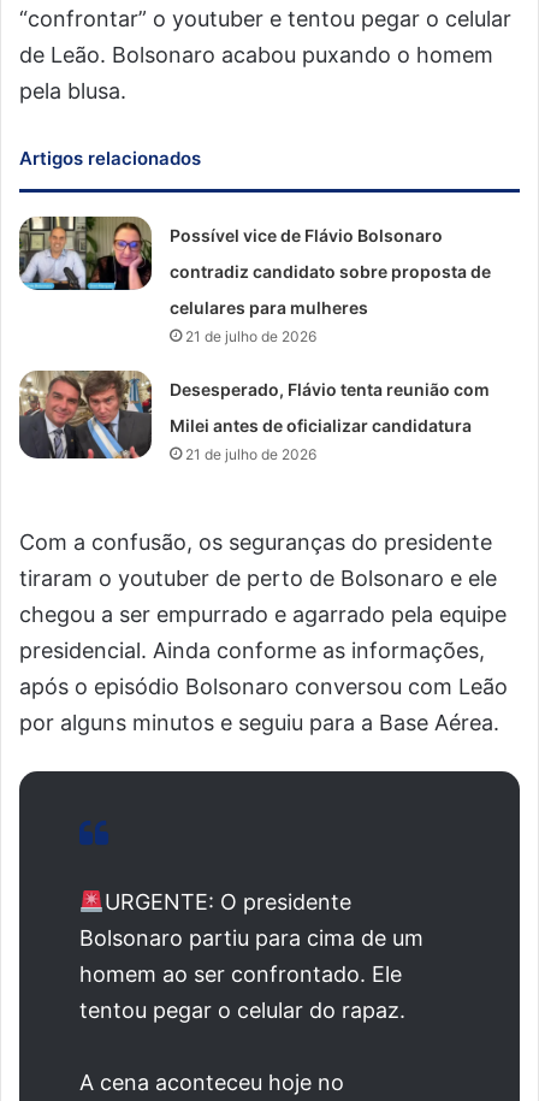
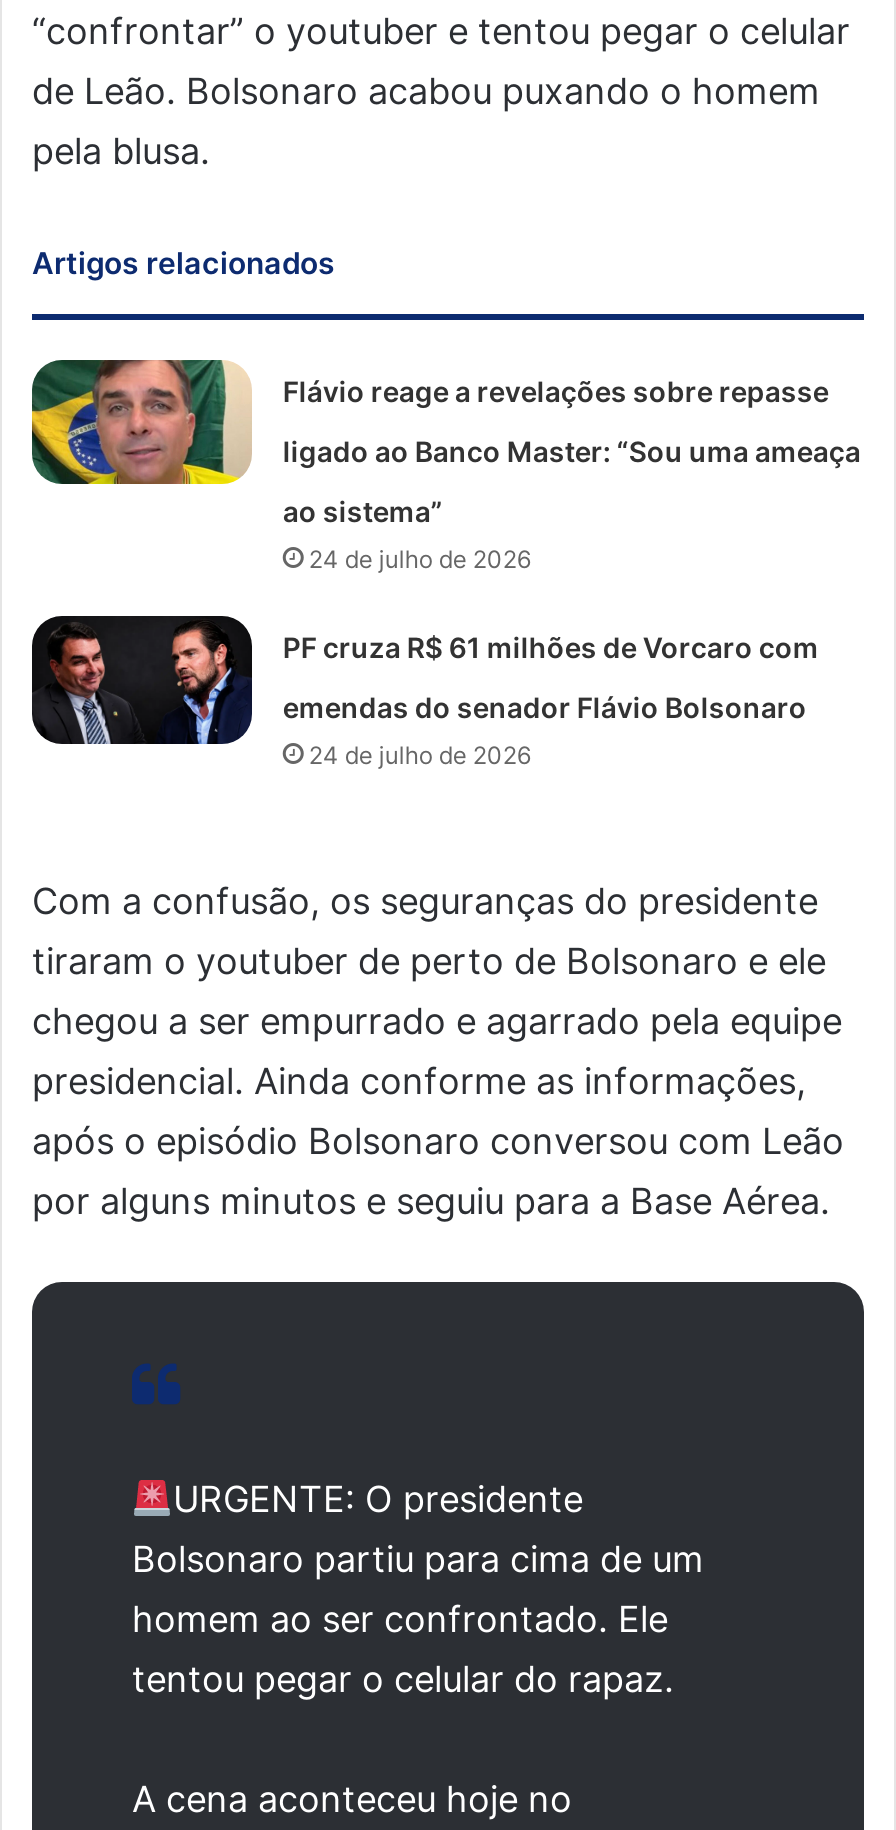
- [image]
- Possível vice de Flávio Bolsonaro
+ [image]
+ Flávio reage a revelações sobre repasse

- contradiz candidato sobre proposta de
+ ligado ao Banco Master: “Sou uma ameaça

- celulares para mulheres
+ ao sistema”

- 21 de julho de 2026
+ 24 de julho de 2026

- [image]
- Desesperado, Flávio tenta reunião com
+ [image]
+ PF cruza R$ 61 milhões de Vorcaro com

- Milei antes de oficializar candidatura
+ emendas do senador Flávio Bolsonaro

- 21 de julho de 2026
+ 24 de julho de 2026
